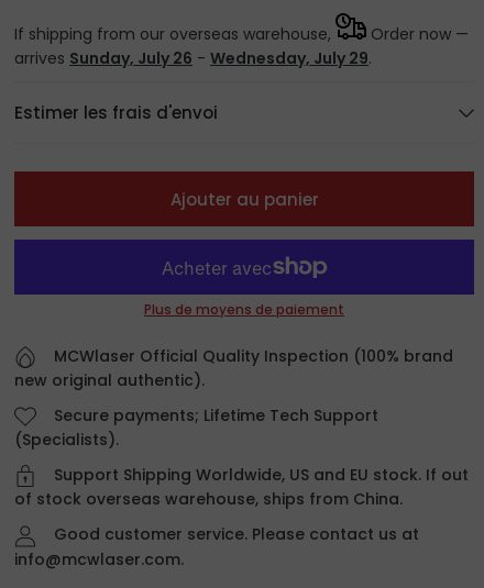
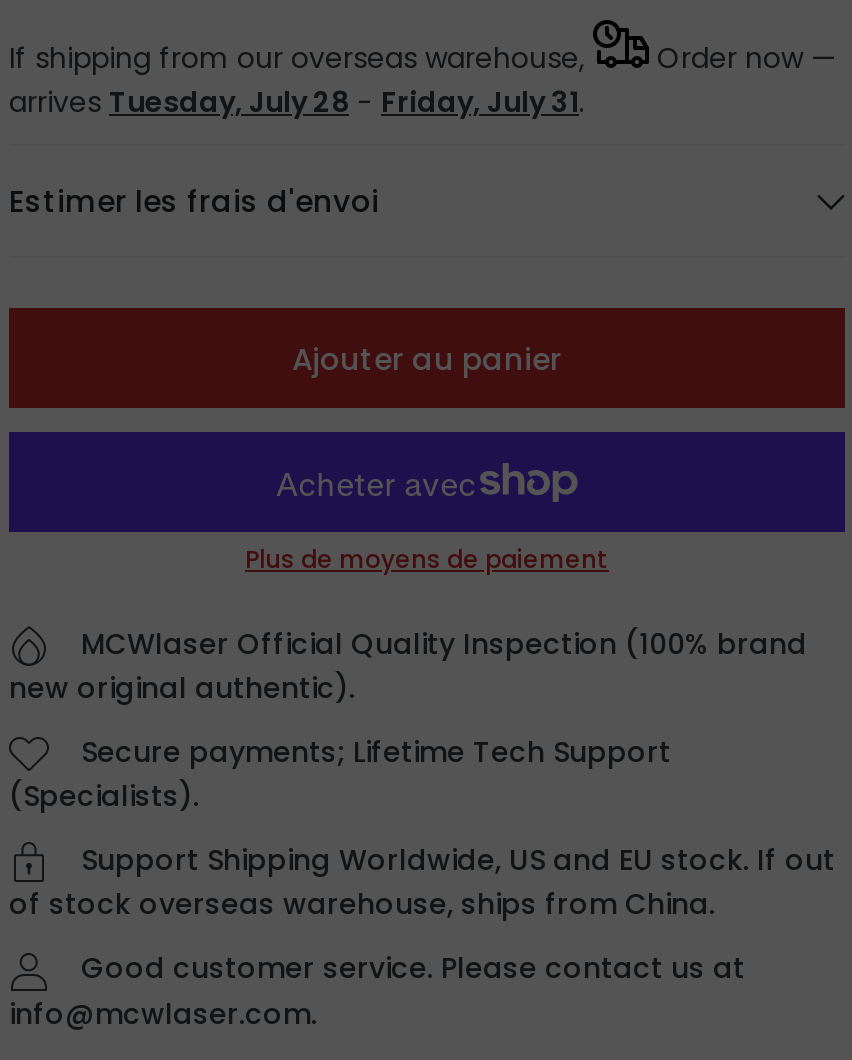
- arrives Sunday, July 26 - Wednesday, July 29.
+ arrives Tuesday, July 28 - Friday, July 31.
